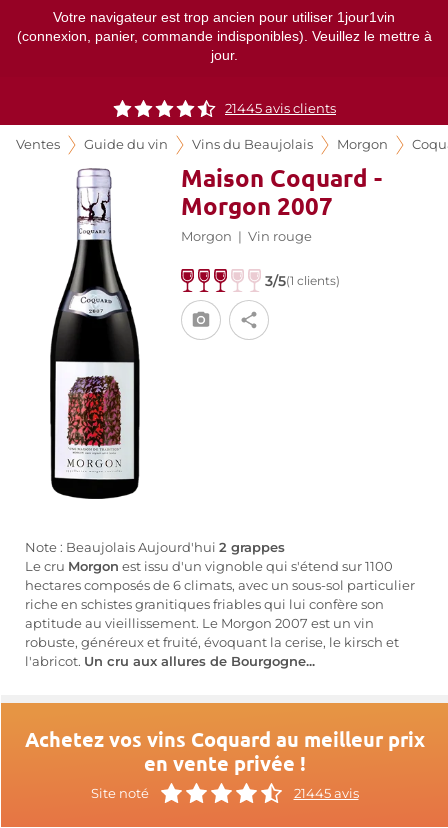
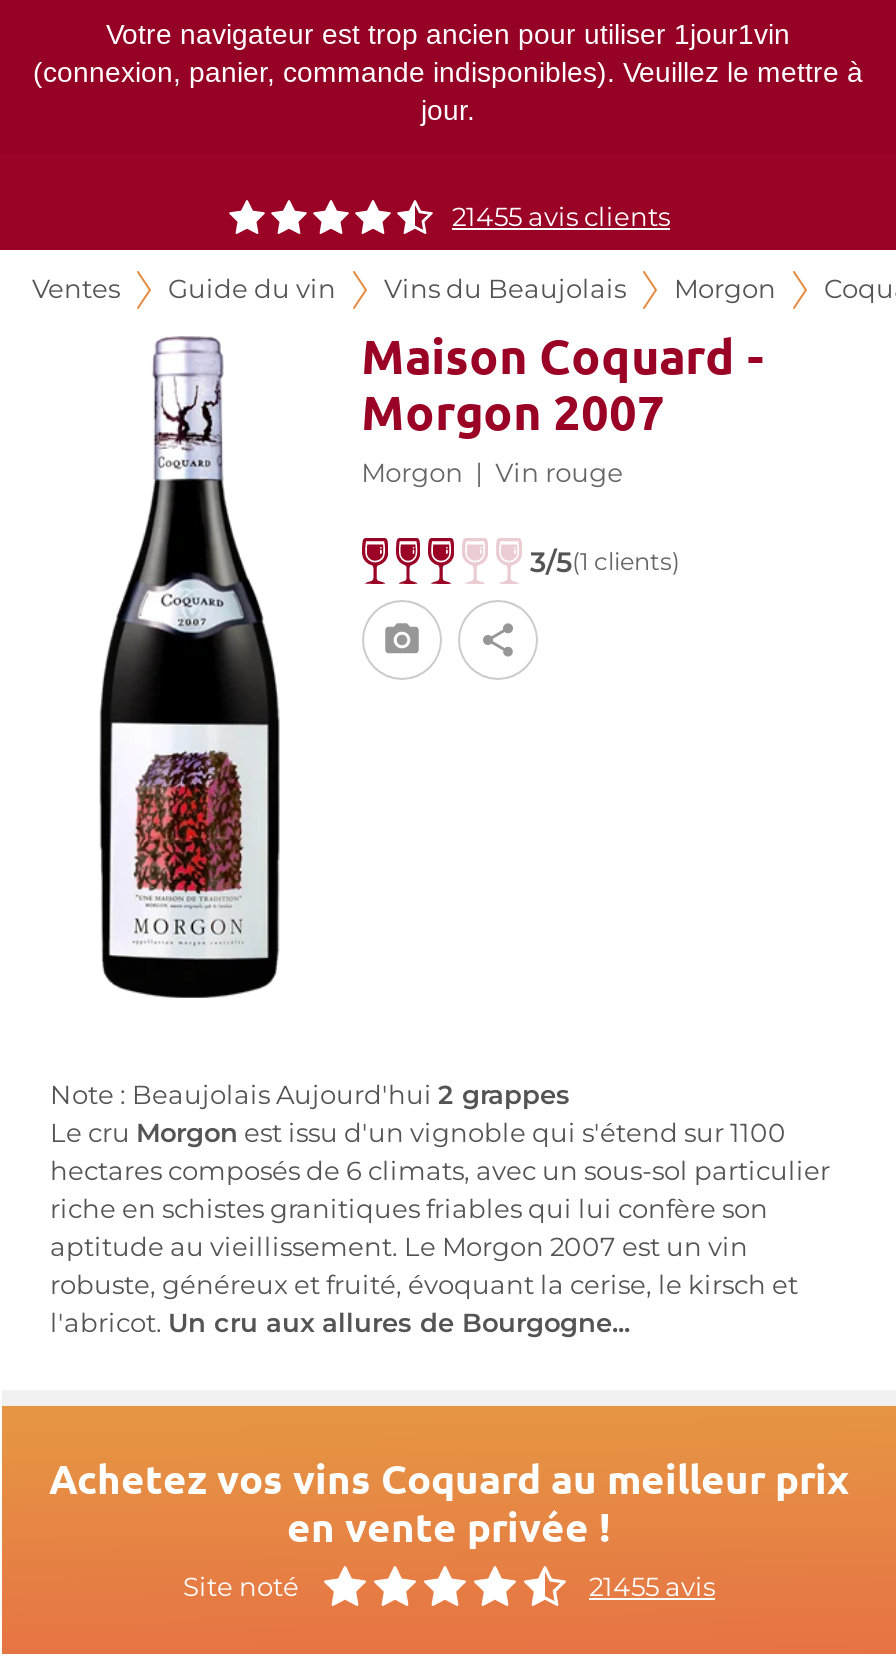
- 21445 avis clients
+ 21455 avis clients

- 21445 avis
+ 21455 avis
